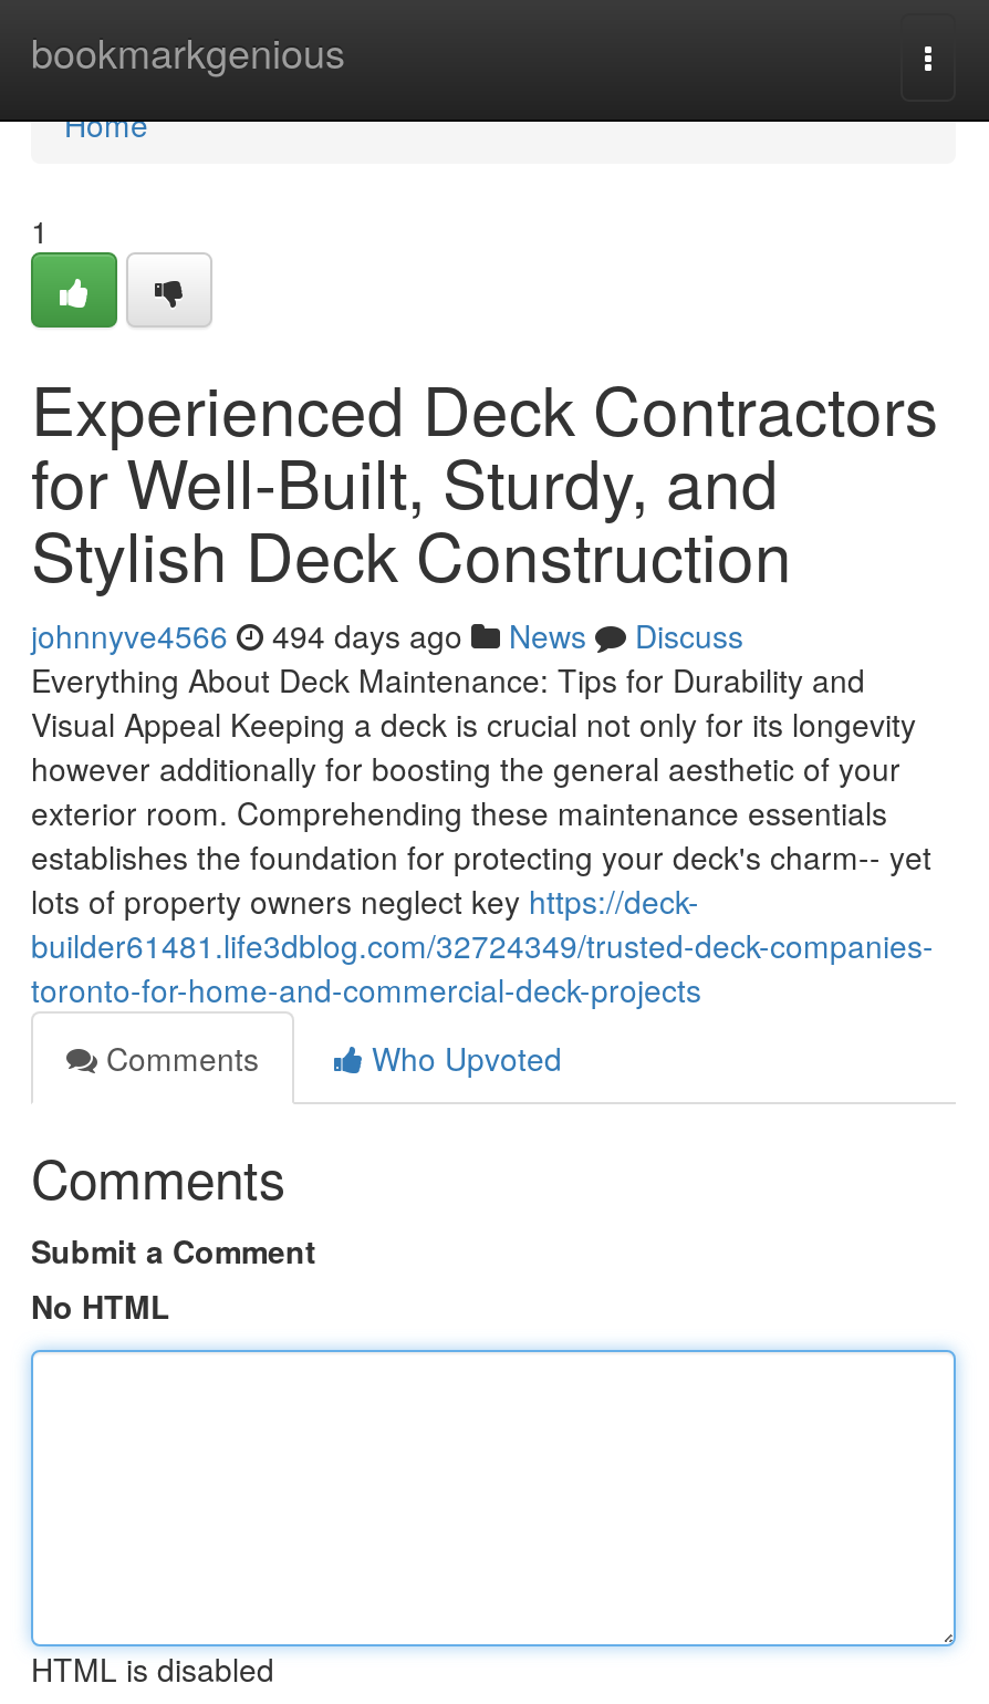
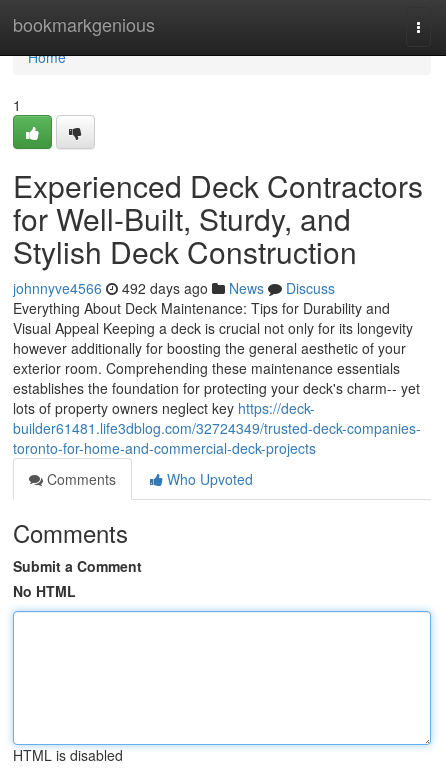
- johnnyve4566 494 days ago News Discuss
+ johnnyve4566 492 days ago News Discuss
